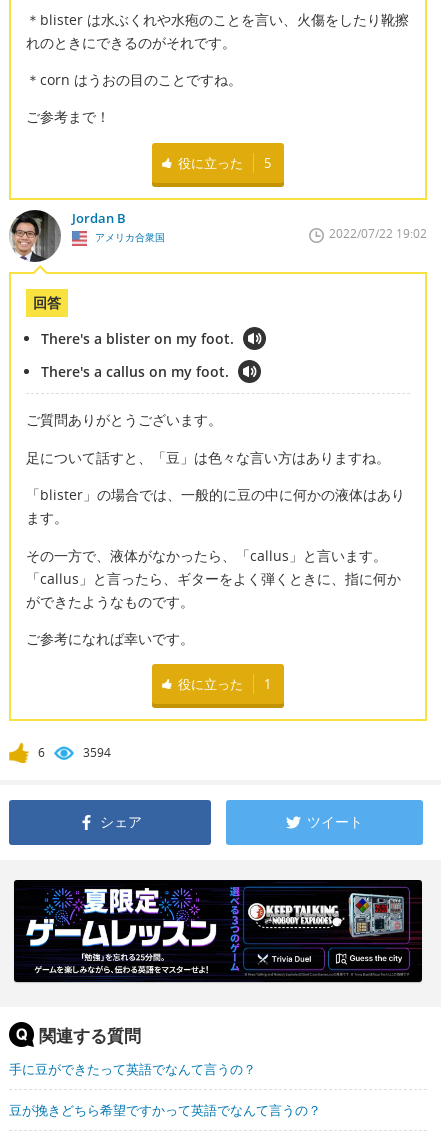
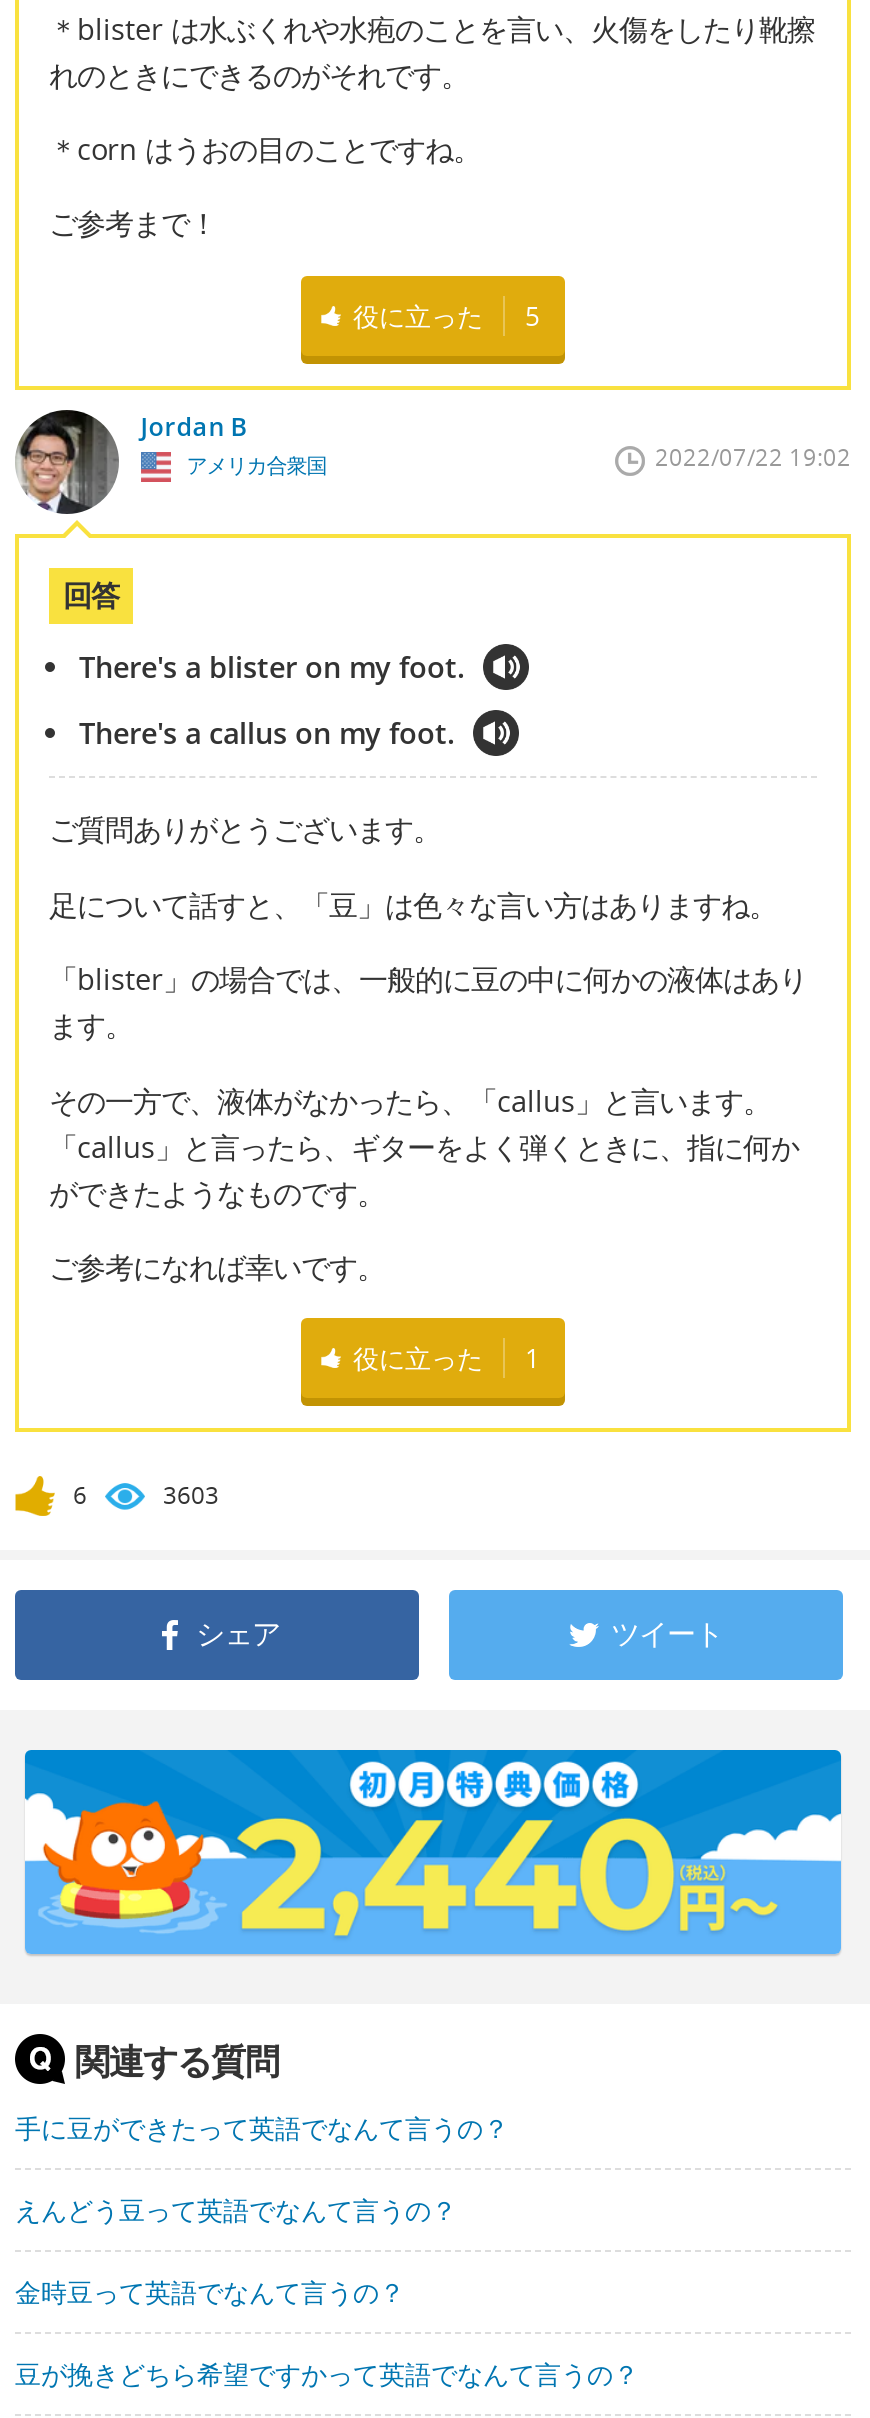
- 3594
+ 3603

- [image]
+ [image]

+ えんどう豆って英語でなんて言うの？
+ 金時豆って英語でなんて言うの？
